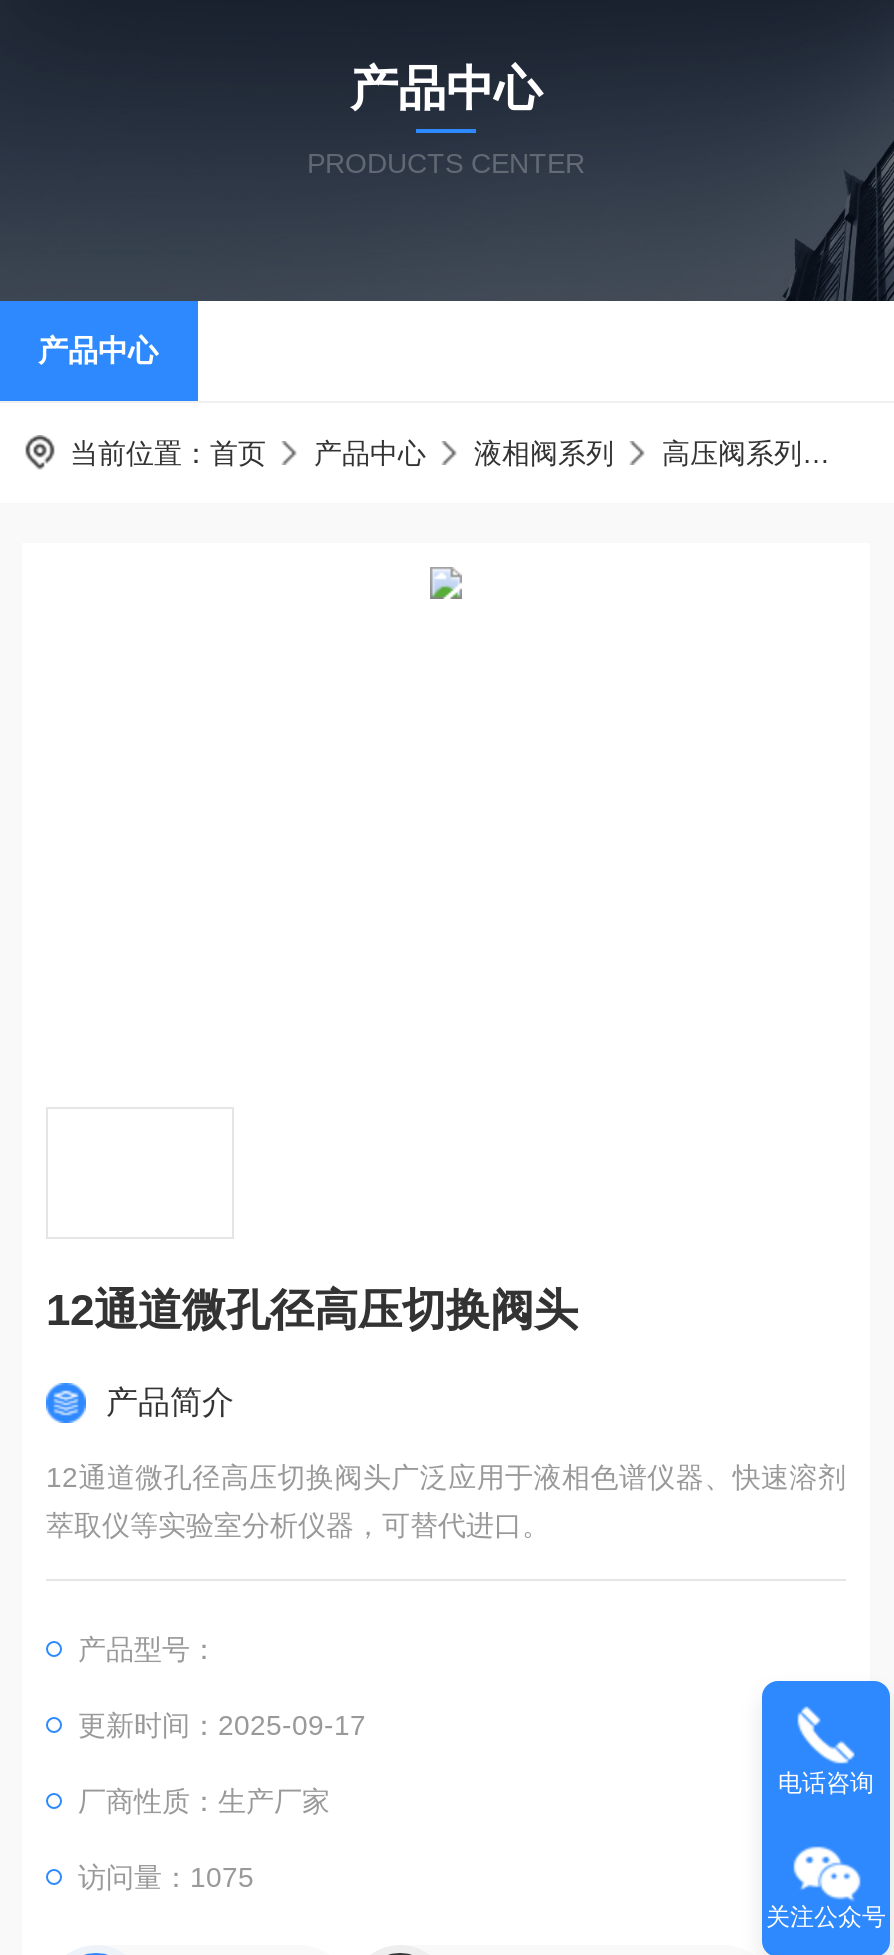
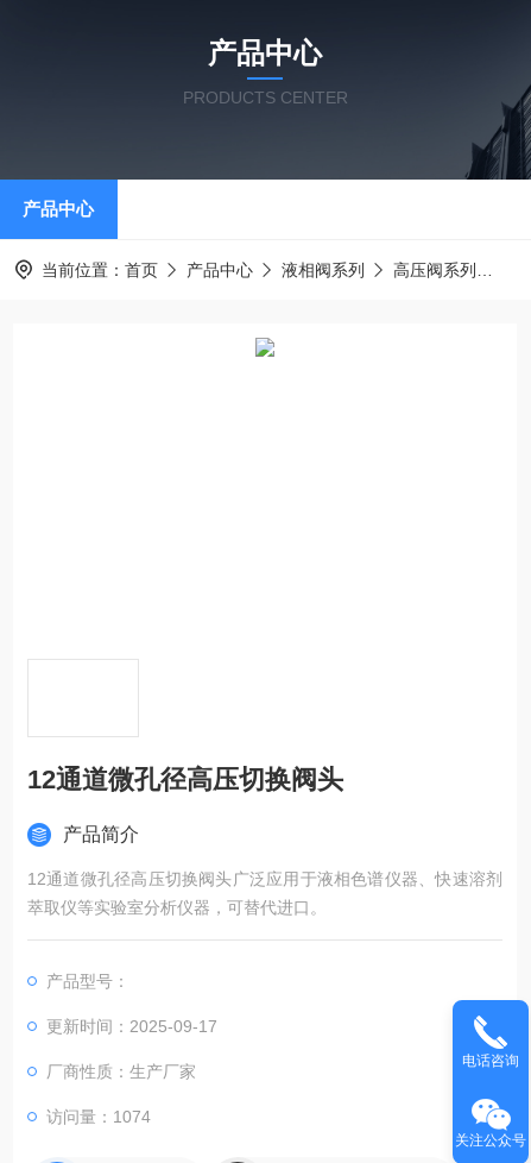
- 访问量：1075
+ 访问量：1074
